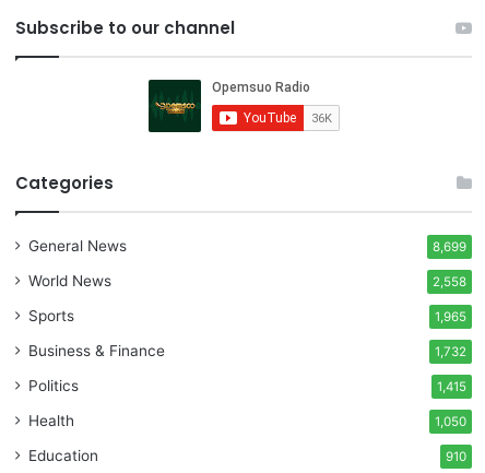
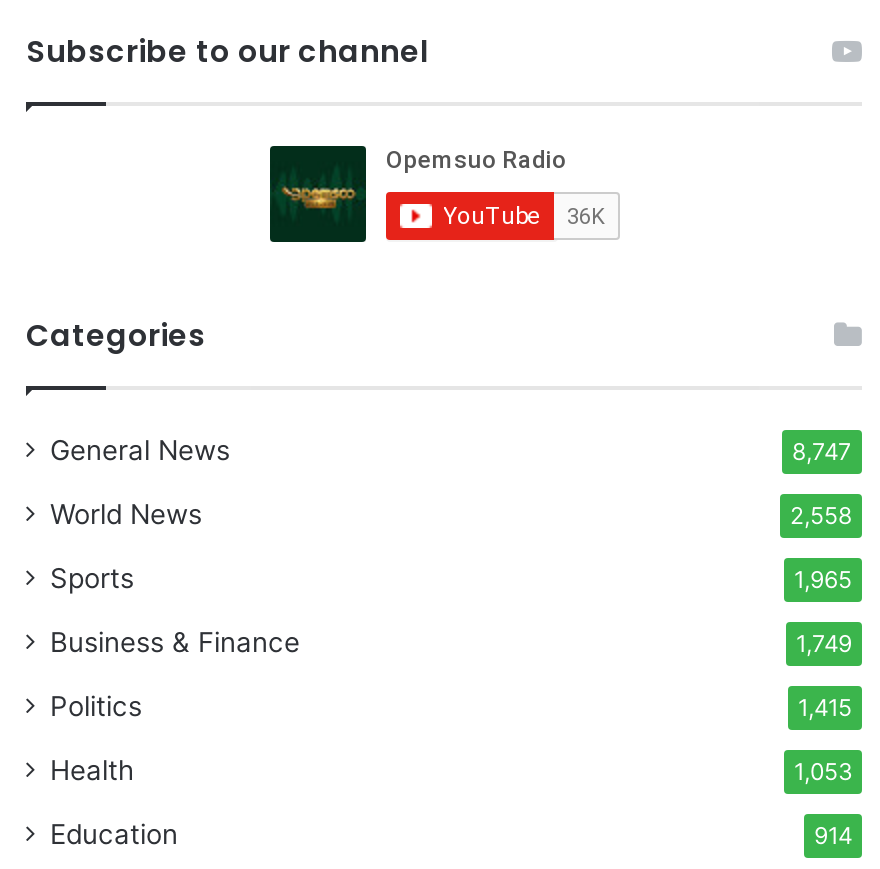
- 8,699
+ 8,747

- 1,732
+ 1,749

- 1,050
+ 1,053

- 910
+ 914
